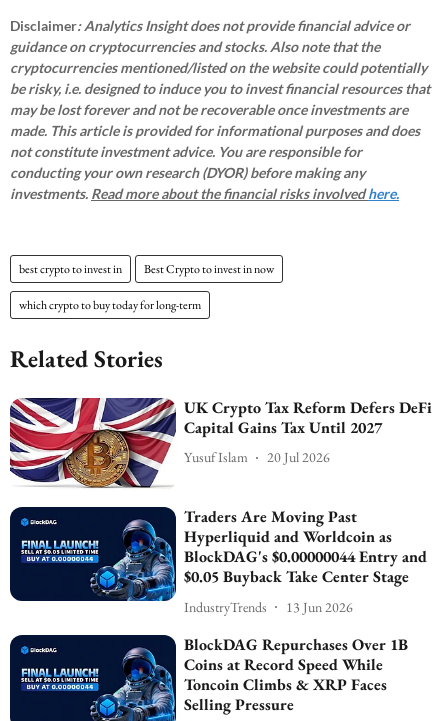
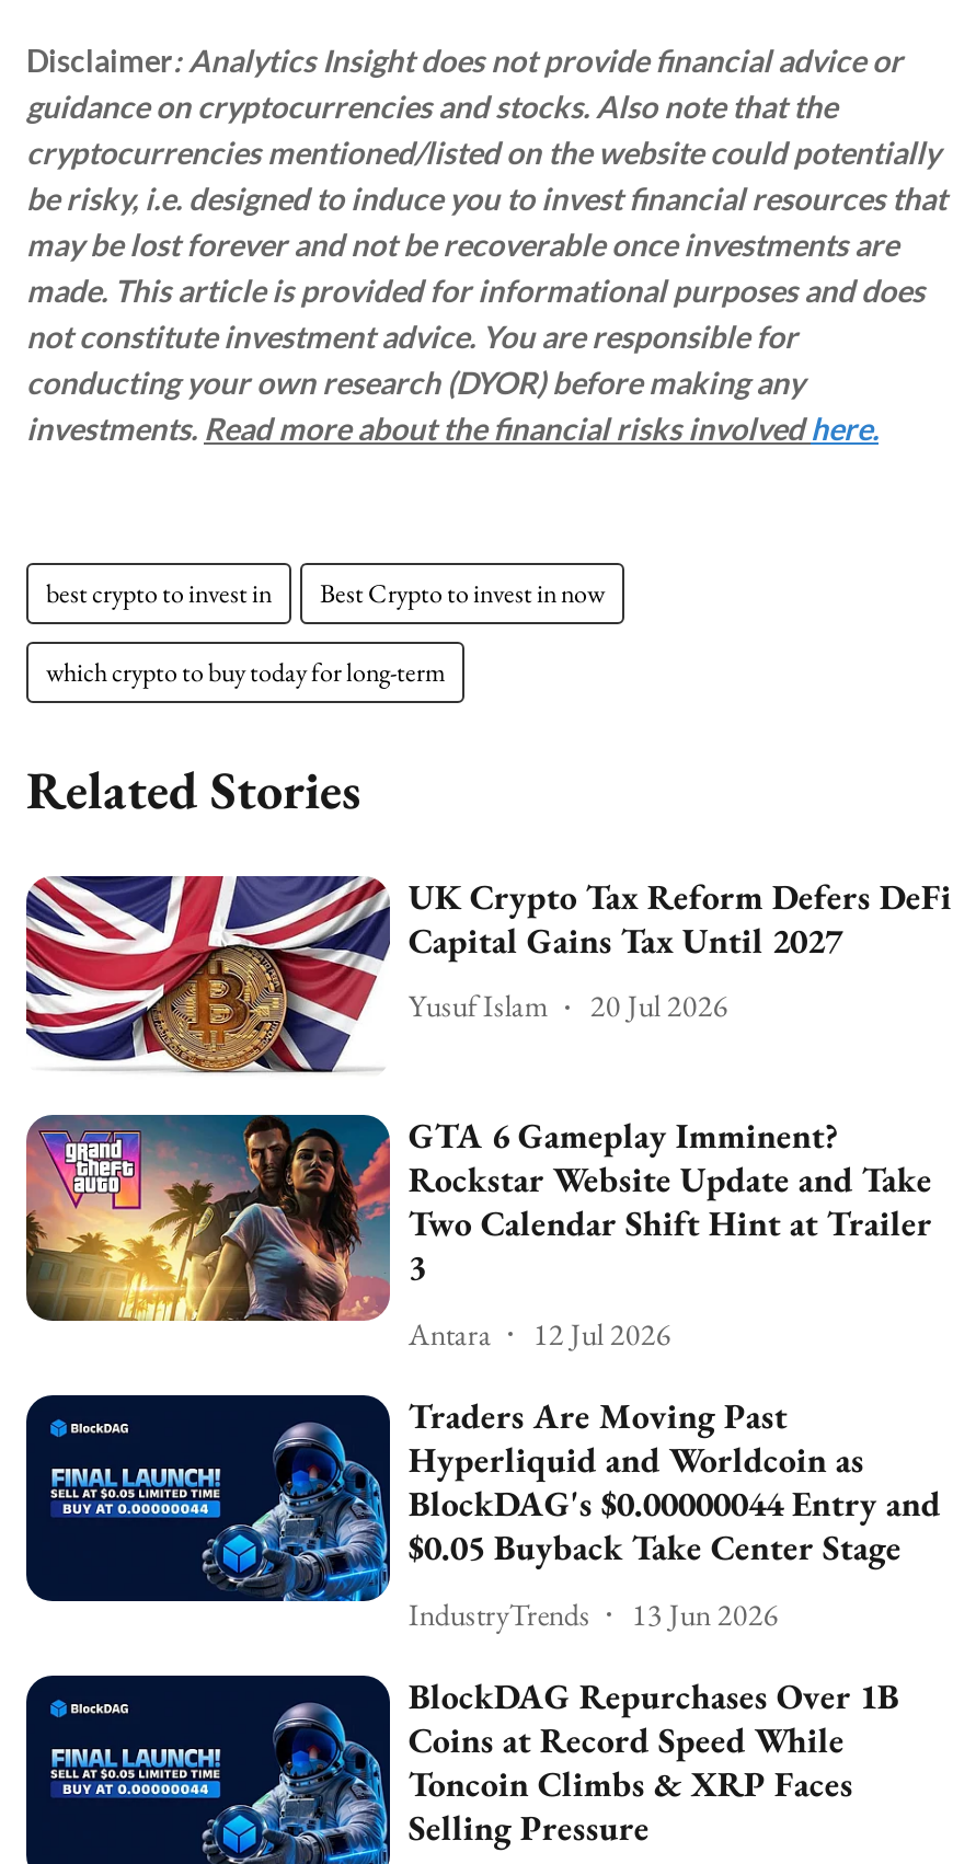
+ [image]
+ GTA 6 Gameplay Imminent?
+ Rockstar Website Update and Take
+ Two Calendar Shift Hint at Trailer
+ 3
+ Antara
+ 12 Jul 2026
